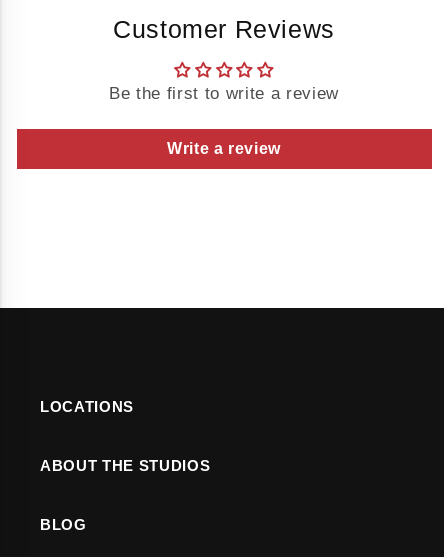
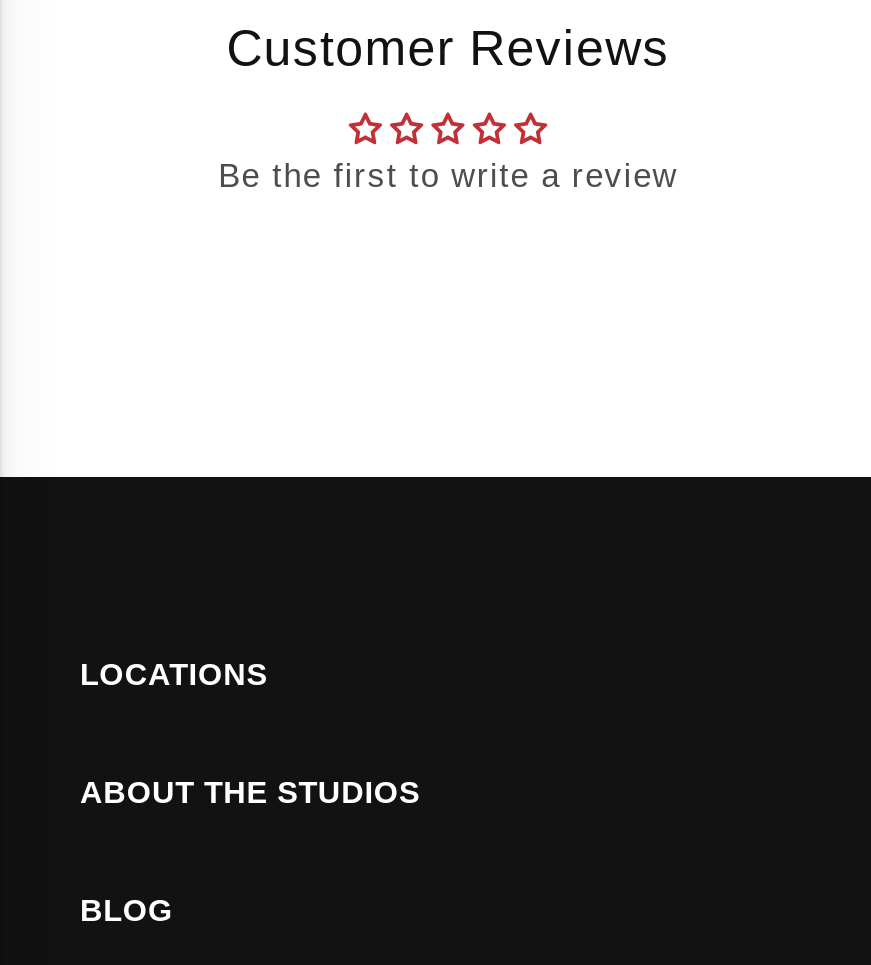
- Write a review
